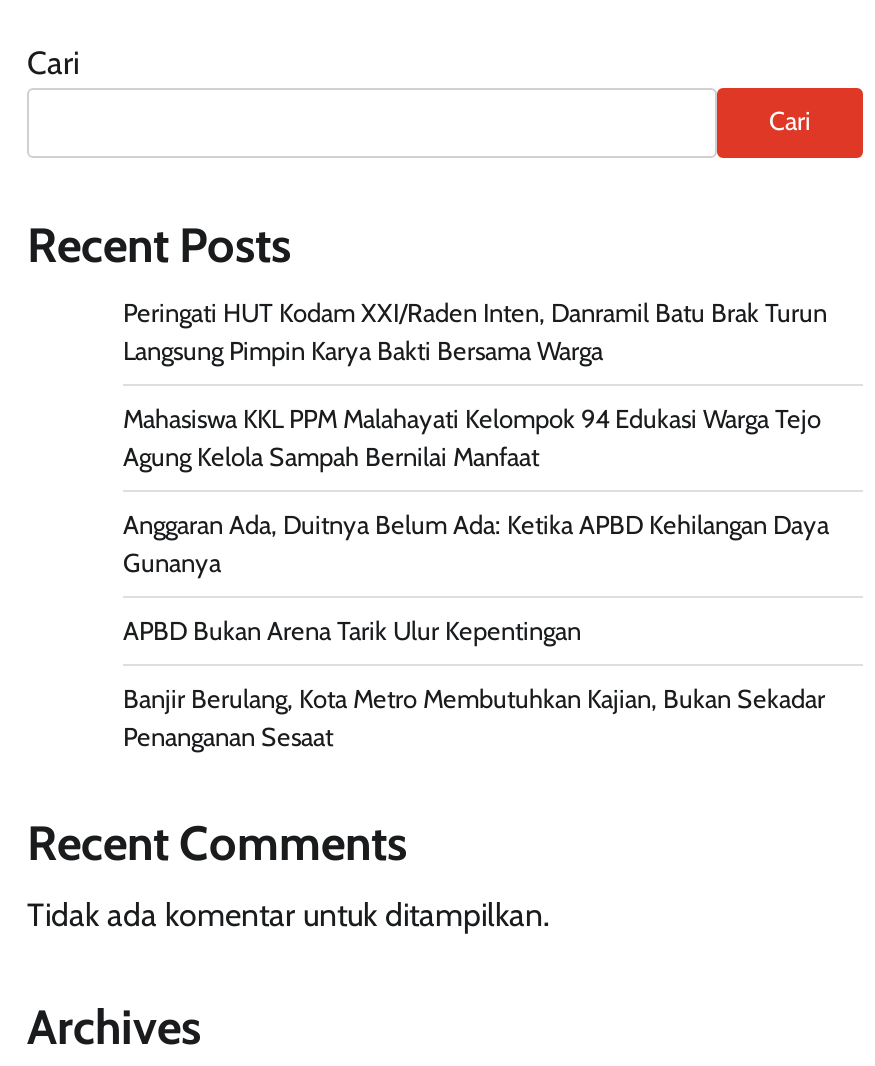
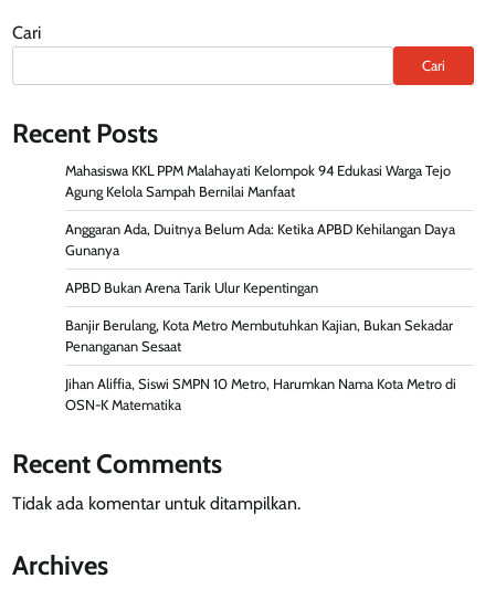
- Peringati HUT Kodam XXI/Raden Inten, Danramil Batu Brak Turun
- Langsung Pimpin Karya Bakti Bersama Warga

moved up: Mahasiswa KKL PPM Malahayati Kelompok 94 Edukasi Warga Tejo | Agung Kelola Sampah Bernilai Manfaat | Anggaran Ada, Duitnya Belum Ada: Ketika APBD Kehilangan Daya | Gunanya | APBD Bukan Arena Tarik Ulur Kepentingan | Banjir Berulang, Kota Metro Membutuhkan Kajian, Bukan Sekadar | Penanganan Sesaat

+ Jihan Aliffia, Siswi SMPN 10 Metro, Harumkan Nama Kota Metro di
+ OSN-K Matematika
